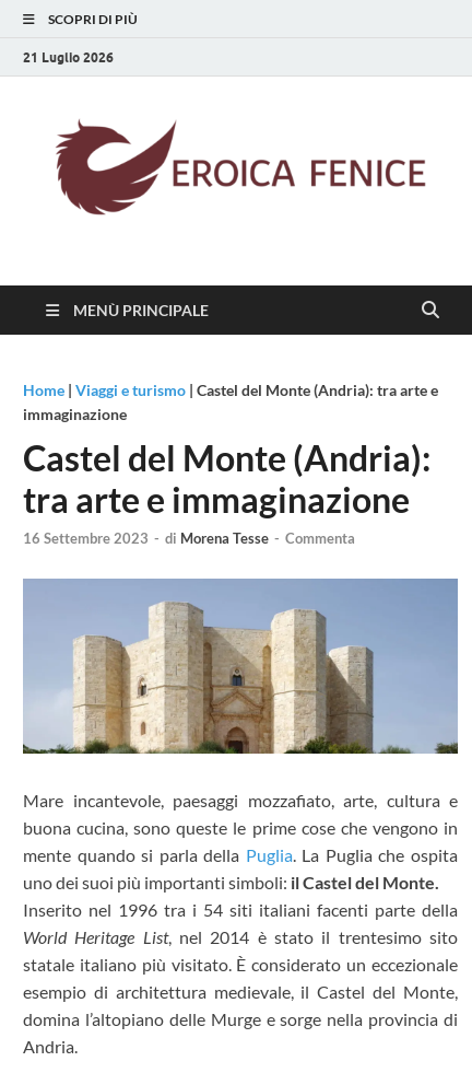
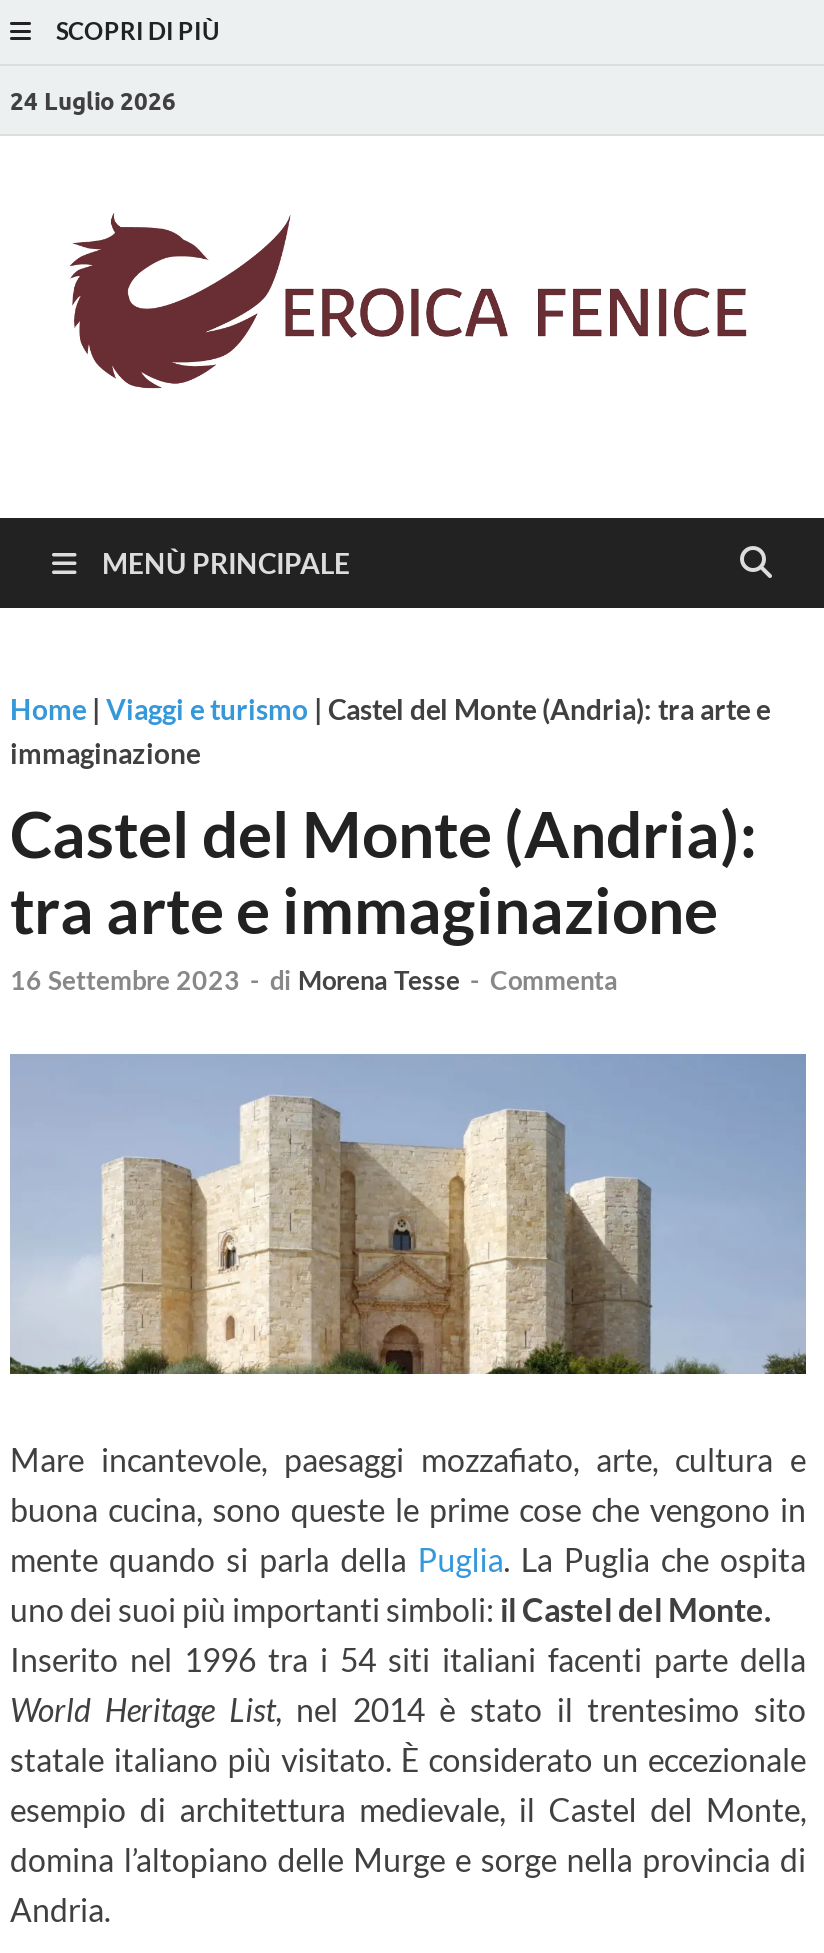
- 21 Luglio 2026
+ 24 Luglio 2026
